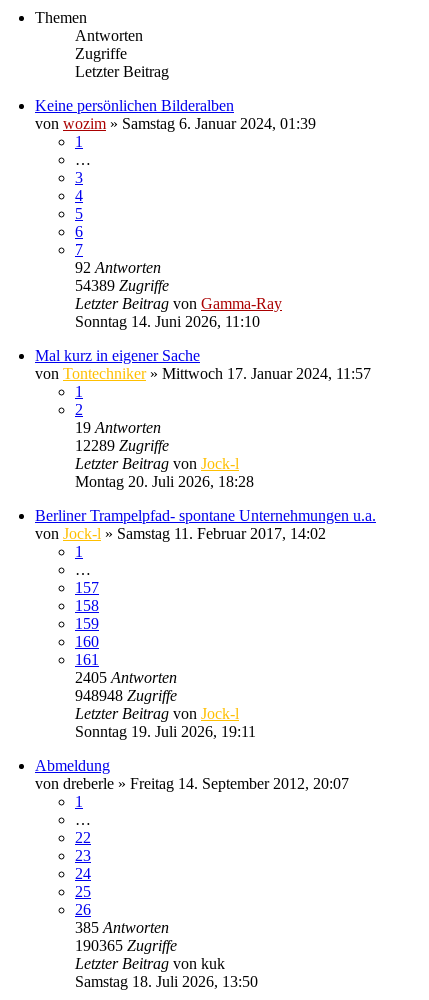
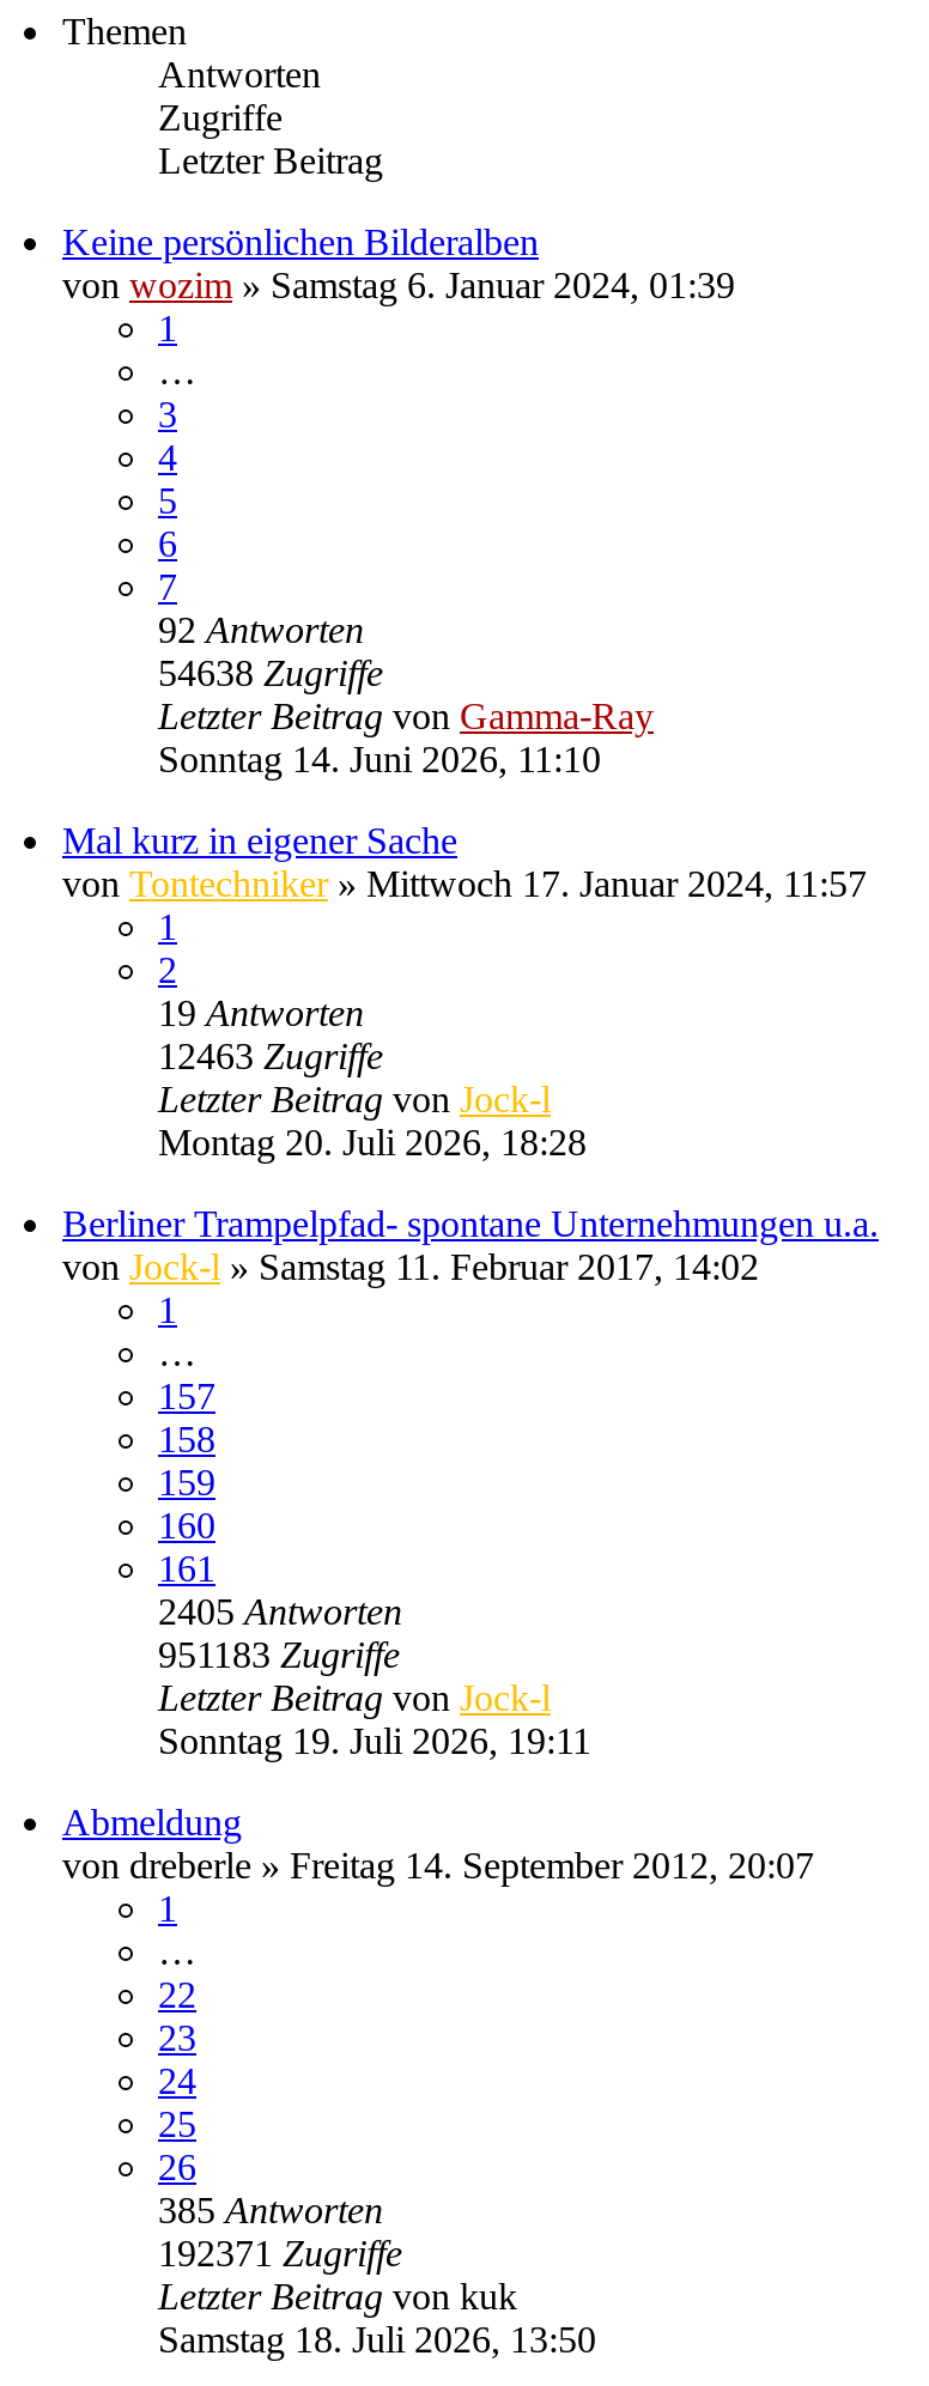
- 54389 Zugriffe
+ 54638 Zugriffe

- 12289 Zugriffe
+ 12463 Zugriffe

- 948948 Zugriffe
+ 951183 Zugriffe

- 190365 Zugriffe
+ 192371 Zugriffe
